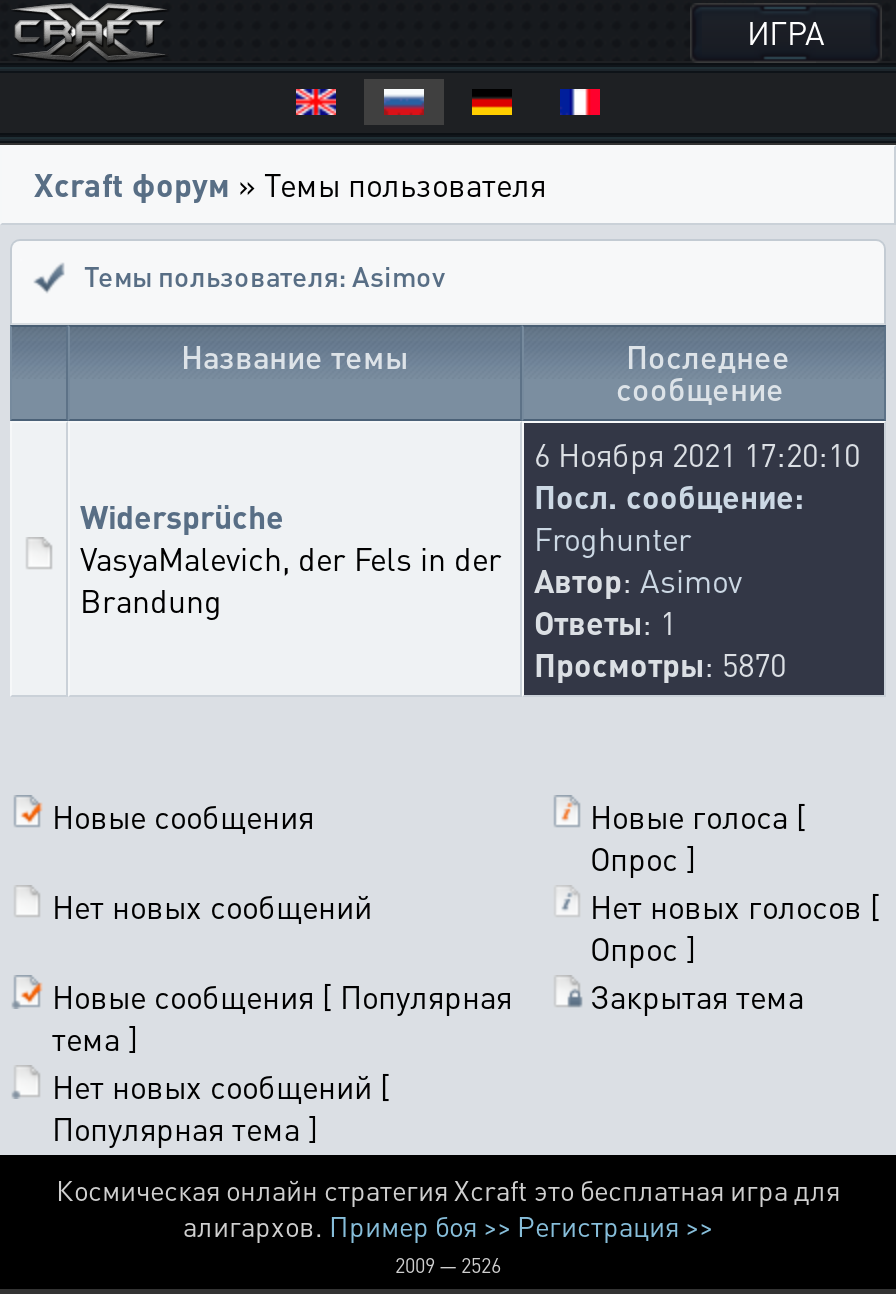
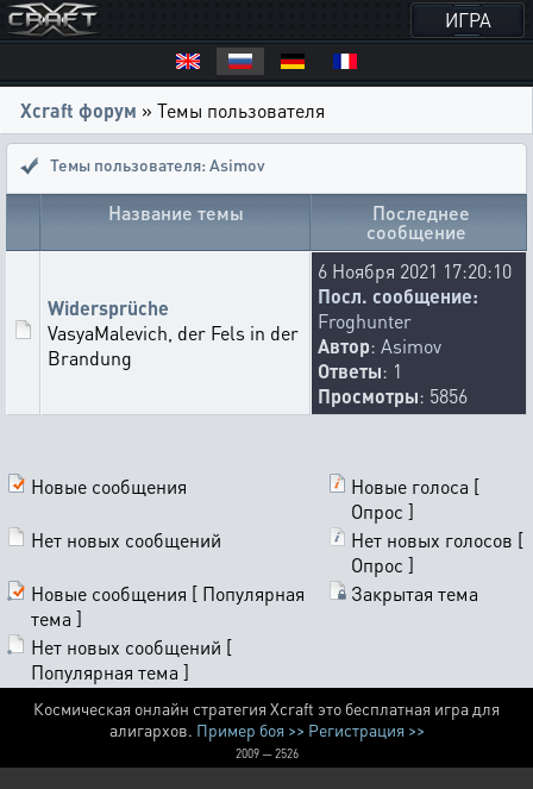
- Просмотры: 5870
+ Просмотры: 5856
